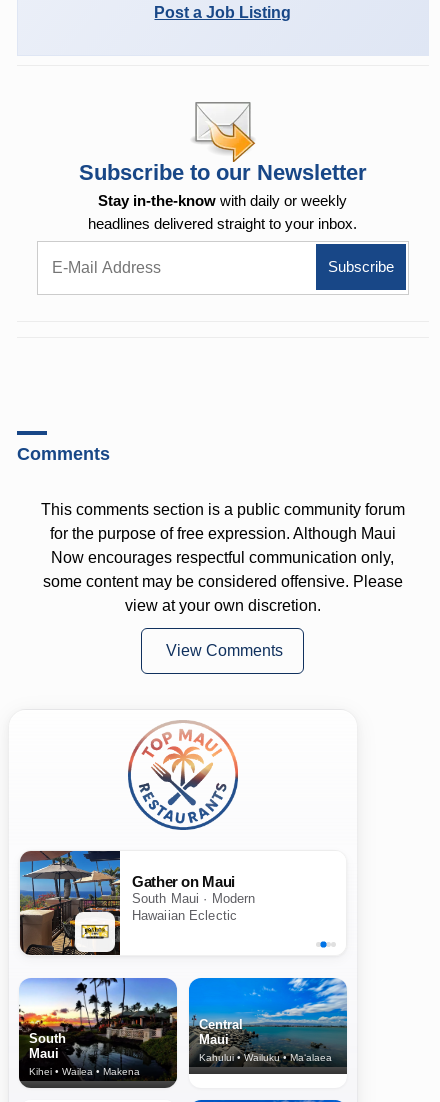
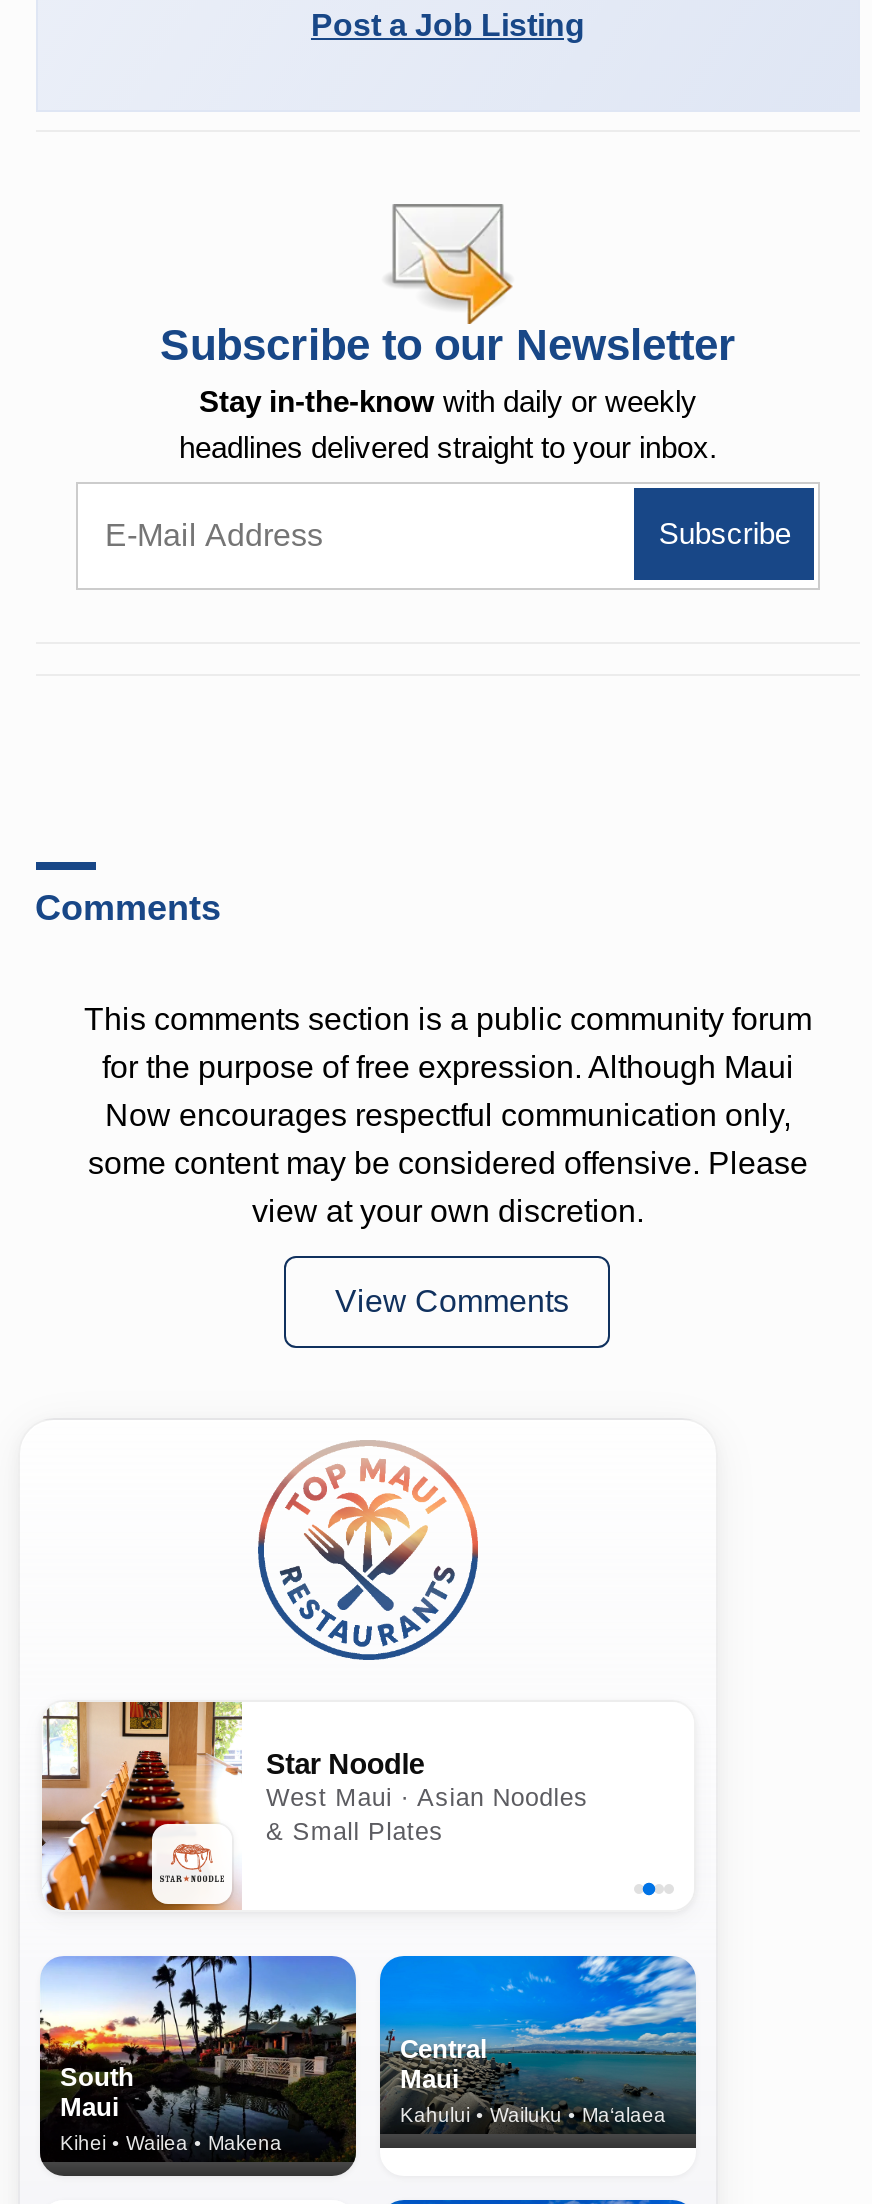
- [image]
- Gather on Maui
- South Maui · Modern
- Hawaiian Eclectic
+ [image]
+ Star Noodle
+ West Maui · Asian Noodles
+ & Small Plates
